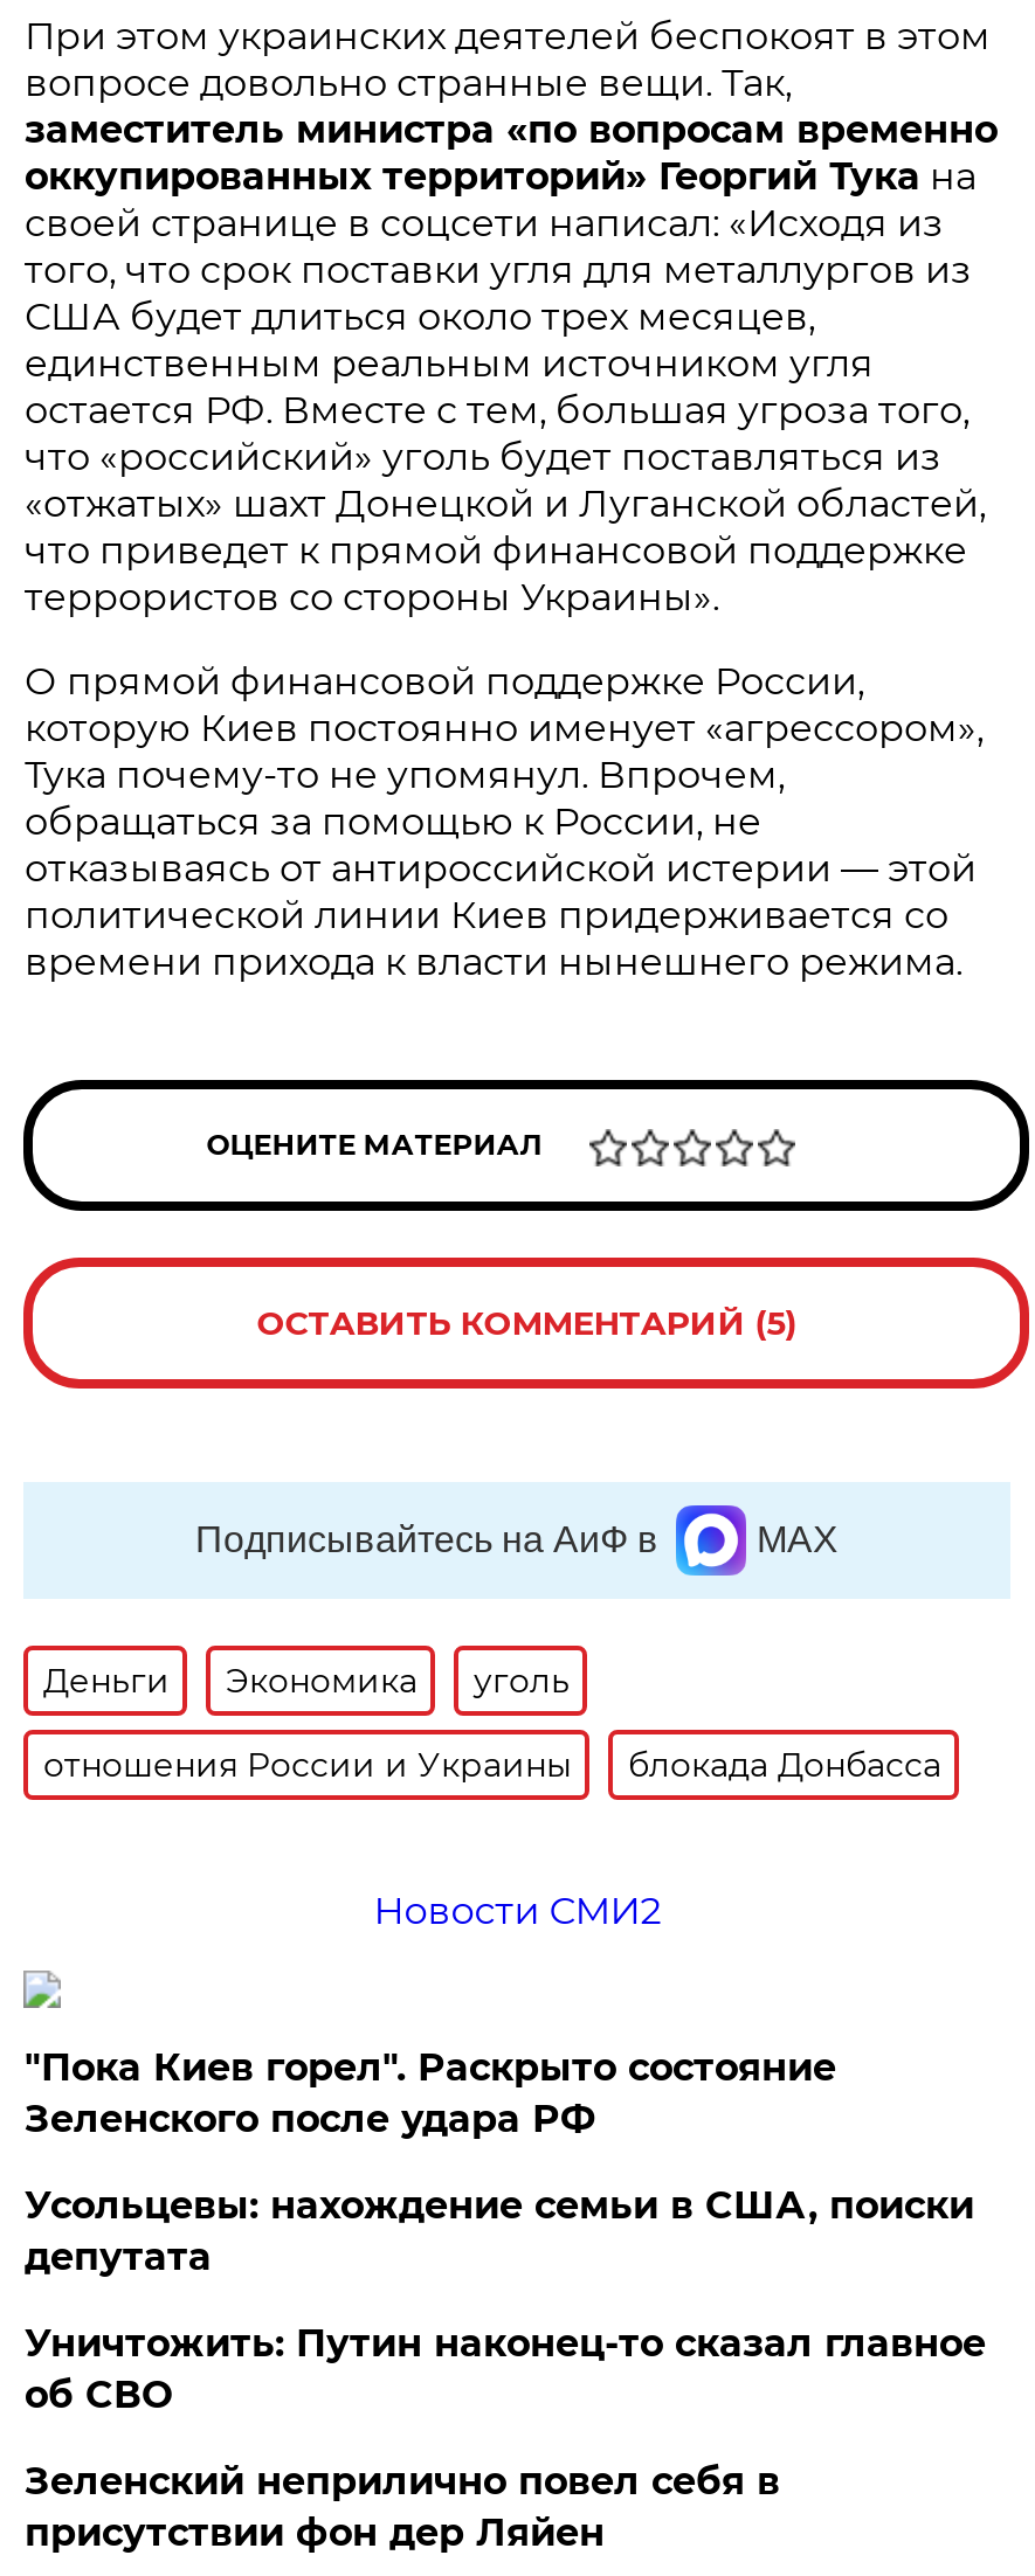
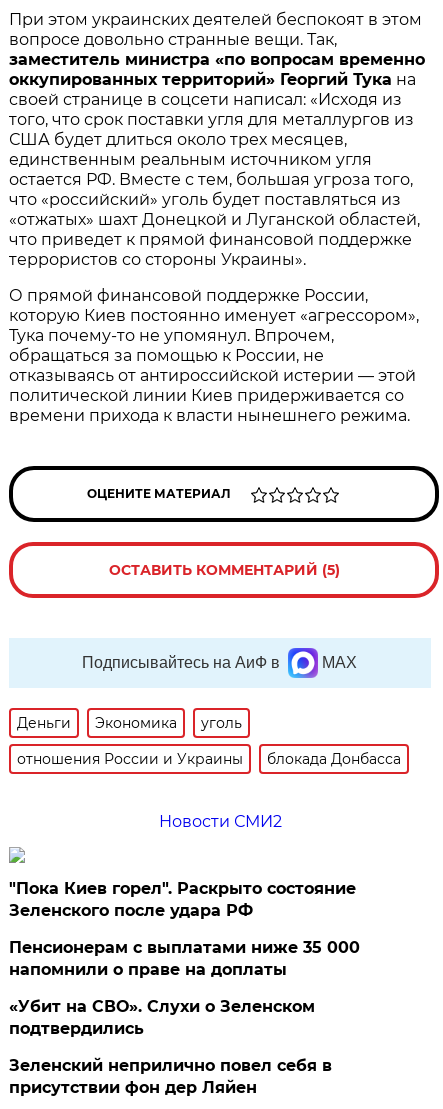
- Усольцевы: нахождение семьи в США, поиски
- депутата
+ Пенсионерам с выплатами ниже 35 000
+ напомнили о праве на доплаты

- Уничтожить: Путин наконец-то сказал главное
- об СВО
+ «Убит на СВО». Слухи о Зеленском
+ подтвердились
